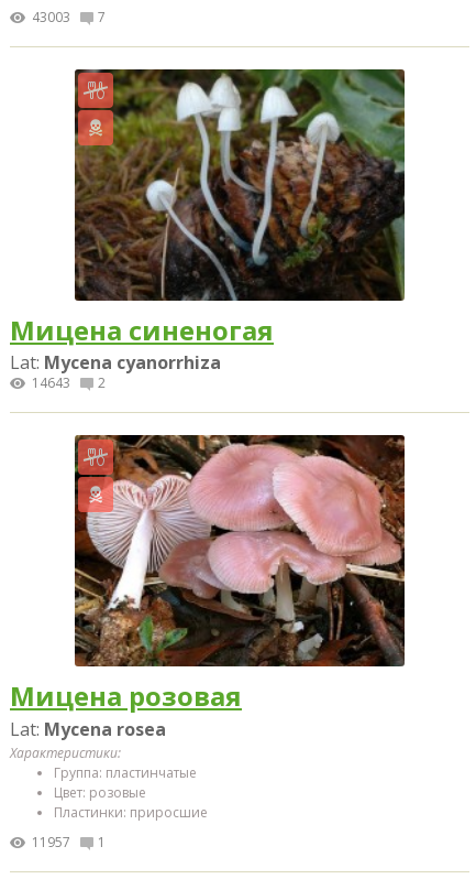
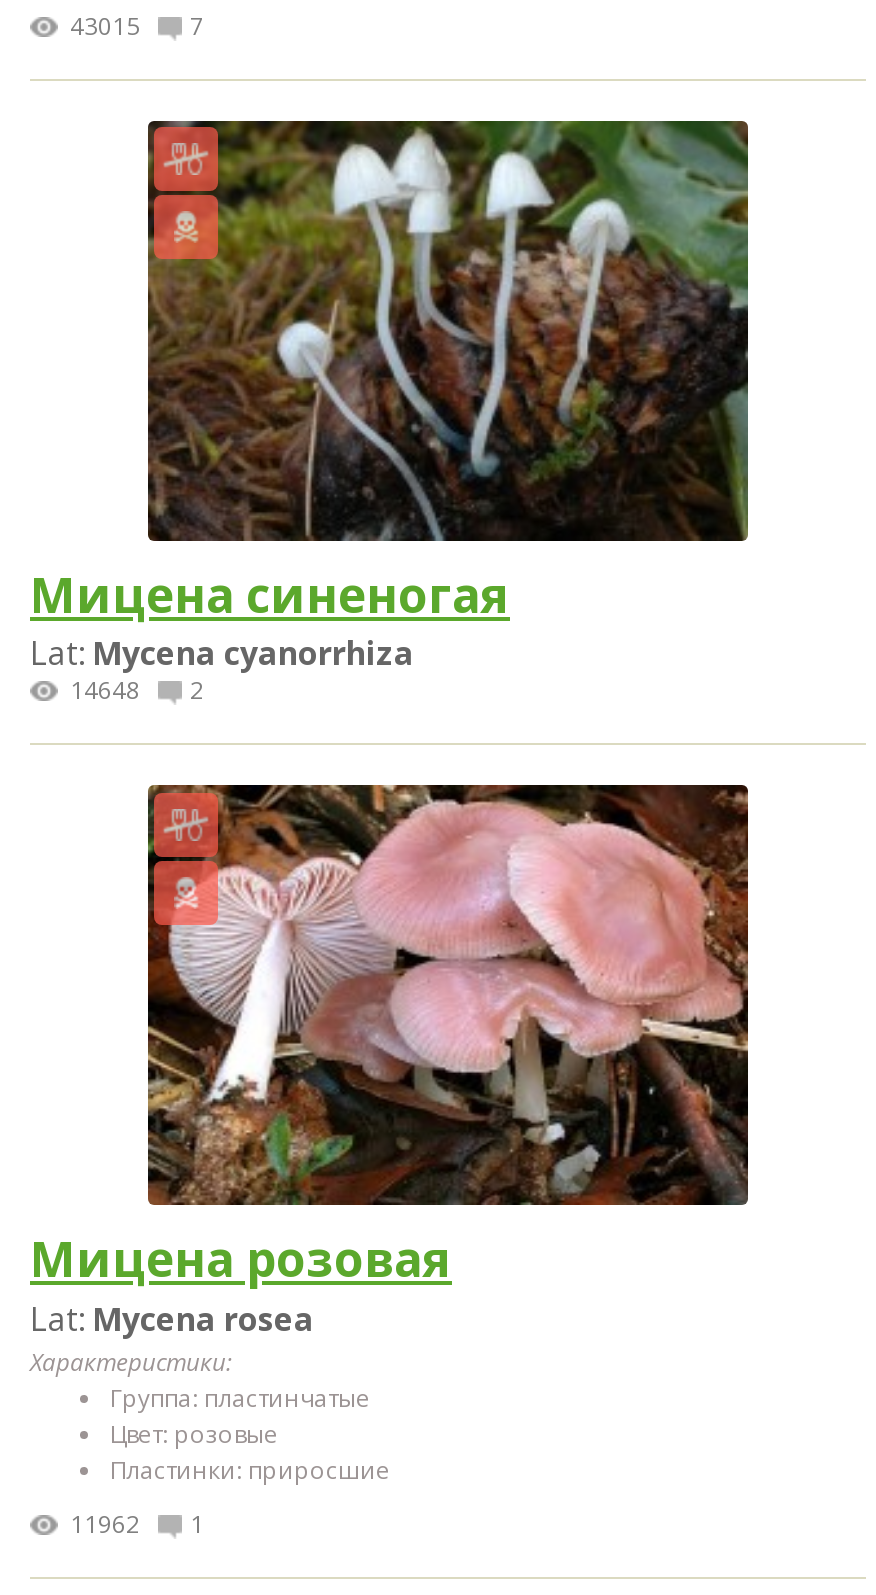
- 43003 7
+ 43015 7

- 14643 2
+ 14648 2

- 11957 1
+ 11962 1
